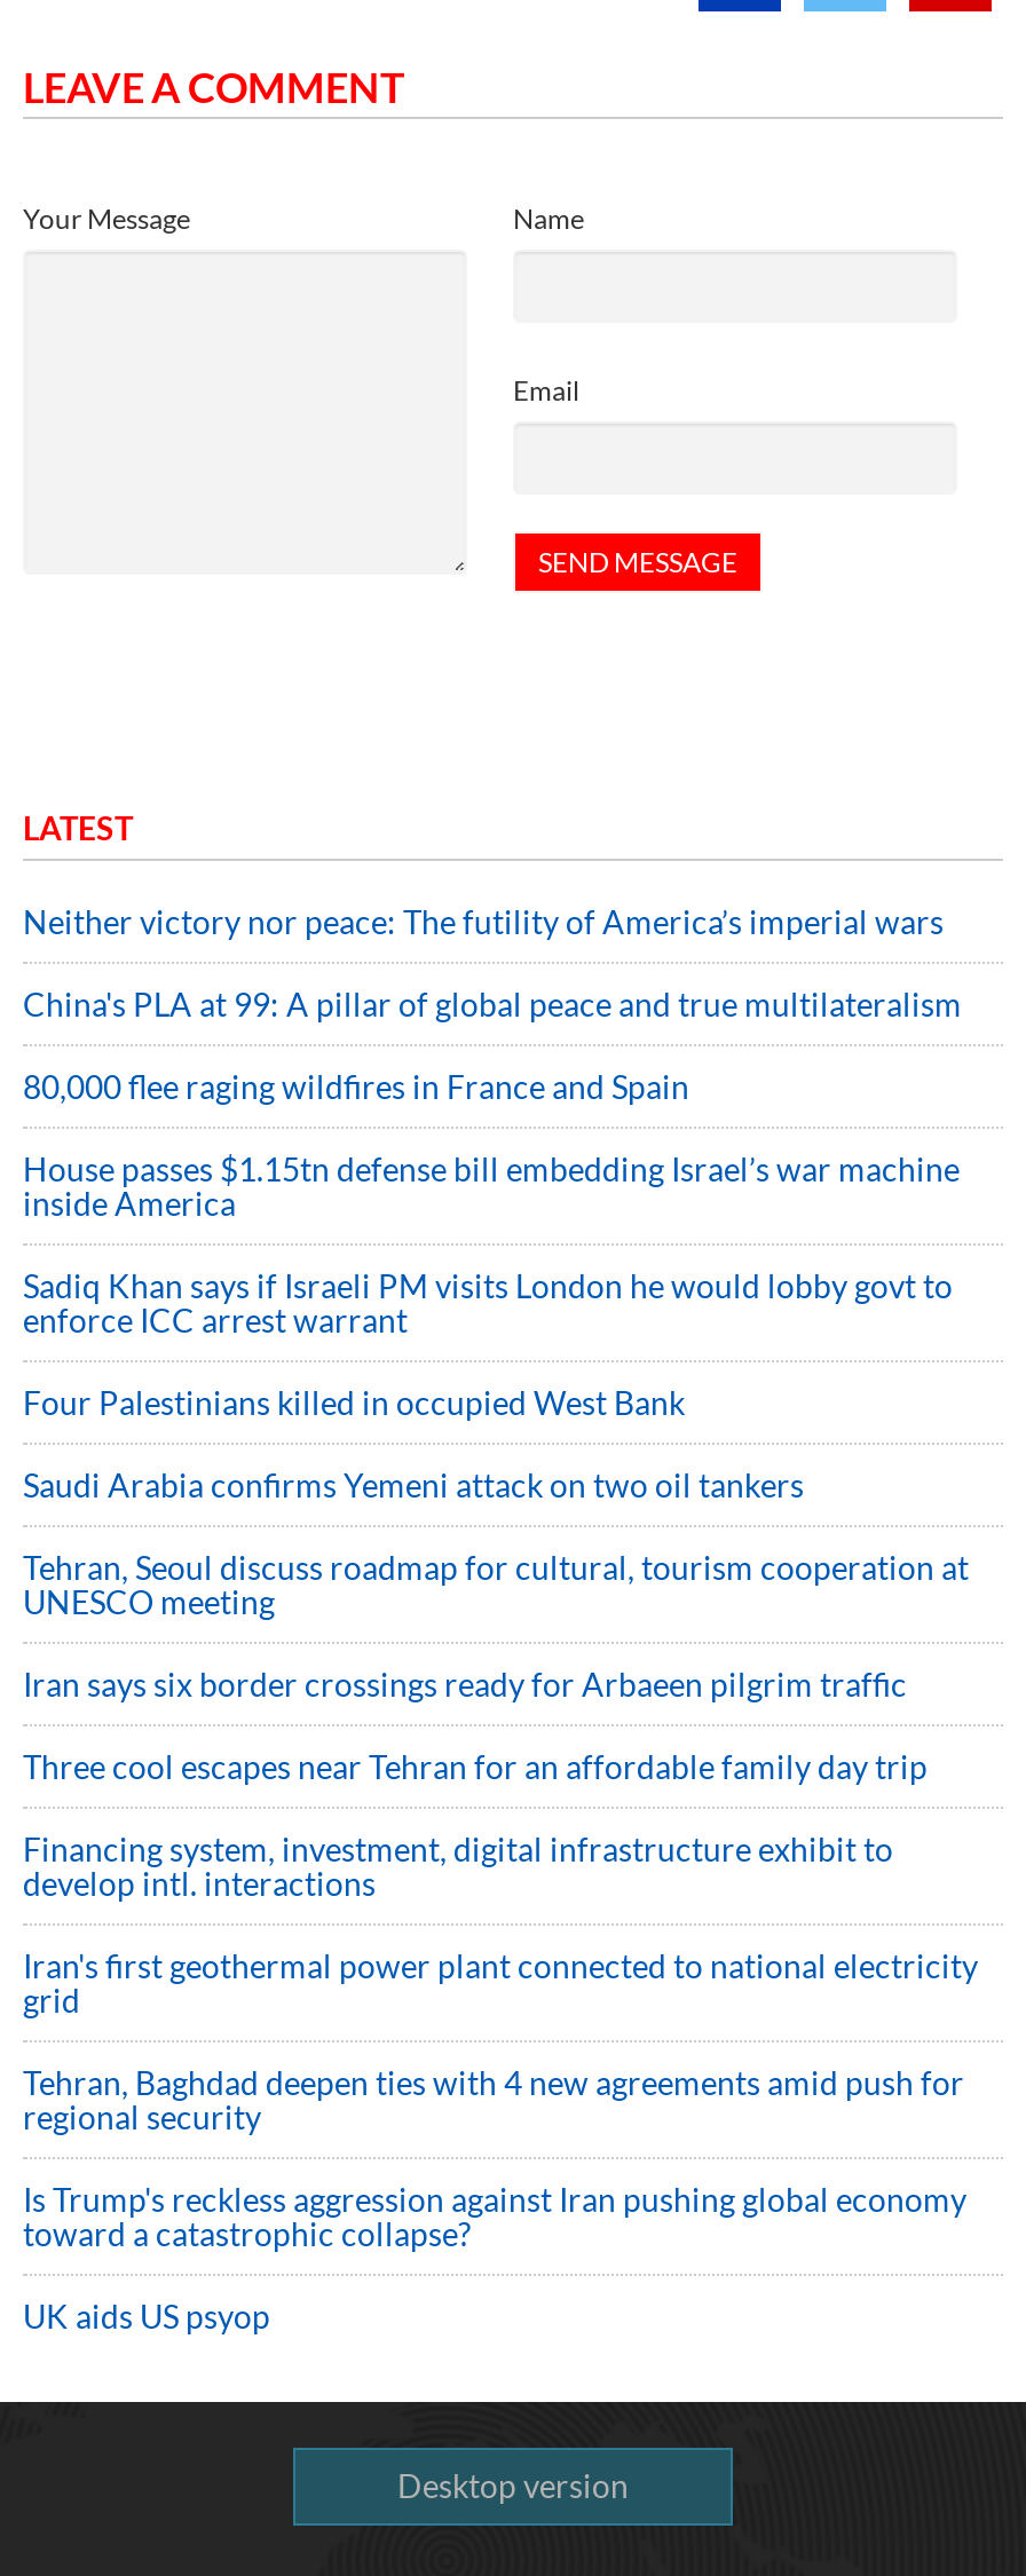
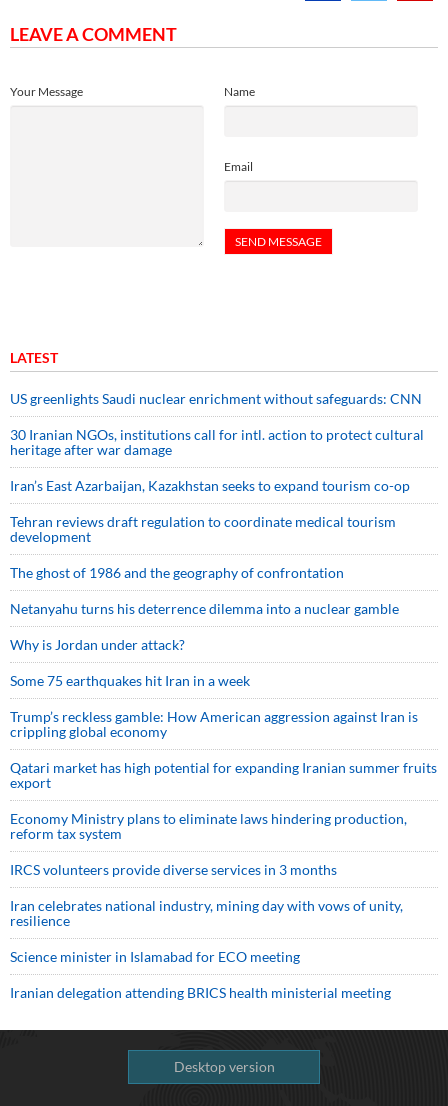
- Neither victory nor peace: The futility of America’s imperial wars
+ US greenlights Saudi nuclear enrichment without safeguards: CNN

- China's PLA at 99: A pillar of global peace and true multilateralism
+ 30 Iranian NGOs, institutions call for intl. action to protect cultural
+ heritage after war damage

- 80,000 flee raging wildfires in France and Spain
+ Iran’s East Azarbaijan, Kazakhstan seeks to expand tourism co-op

- House passes $1.15tn defense bill embedding Israel’s war machine
- inside America
+ Tehran reviews draft regulation to coordinate medical tourism
+ development

- Sadiq Khan says if Israeli PM visits London he would lobby govt to
- enforce ICC arrest warrant
+ The ghost of 1986 and the geography of confrontation

- Four Palestinians killed in occupied West Bank
+ Netanyahu turns his deterrence dilemma into a nuclear gamble

- Saudi Arabia confirms Yemeni attack on two oil tankers
+ Why is Jordan under attack?

- Tehran, Seoul discuss roadmap for cultural, tourism cooperation at
- UNESCO meeting
+ Some 75 earthquakes hit Iran in a week

- Iran says six border crossings ready for Arbaeen pilgrim traffic
+ Trump’s reckless gamble: How American aggression against Iran is
+ crippling global economy

- Three cool escapes near Tehran for an affordable family day trip
+ Qatari market has high potential for expanding Iranian summer fruits
+ export

- Financing system, investment, digital infrastructure exhibit to
- develop intl. interactions
+ Economy Ministry plans to eliminate laws hindering production,
+ reform tax system

- Iran's first geothermal power plant connected to national electricity
- grid
+ IRCS volunteers provide diverse services in 3 months

- Tehran, Baghdad deepen ties with 4 new agreements amid push for
- regional security
+ Iran celebrates national industry, mining day with vows of unity,
+ resilience

- Is Trump's reckless aggression against Iran pushing global economy
- toward a catastrophic collapse?
+ Science minister in Islamabad for ECO meeting

- UK aids US psyop
+ Iranian delegation attending BRICS health ministerial meeting
